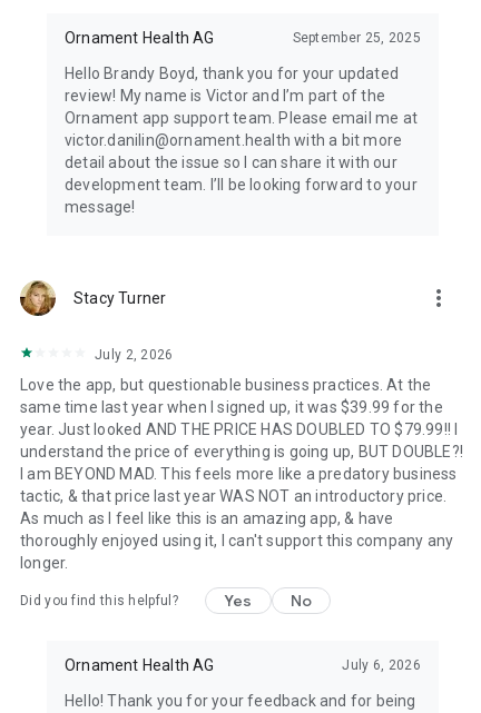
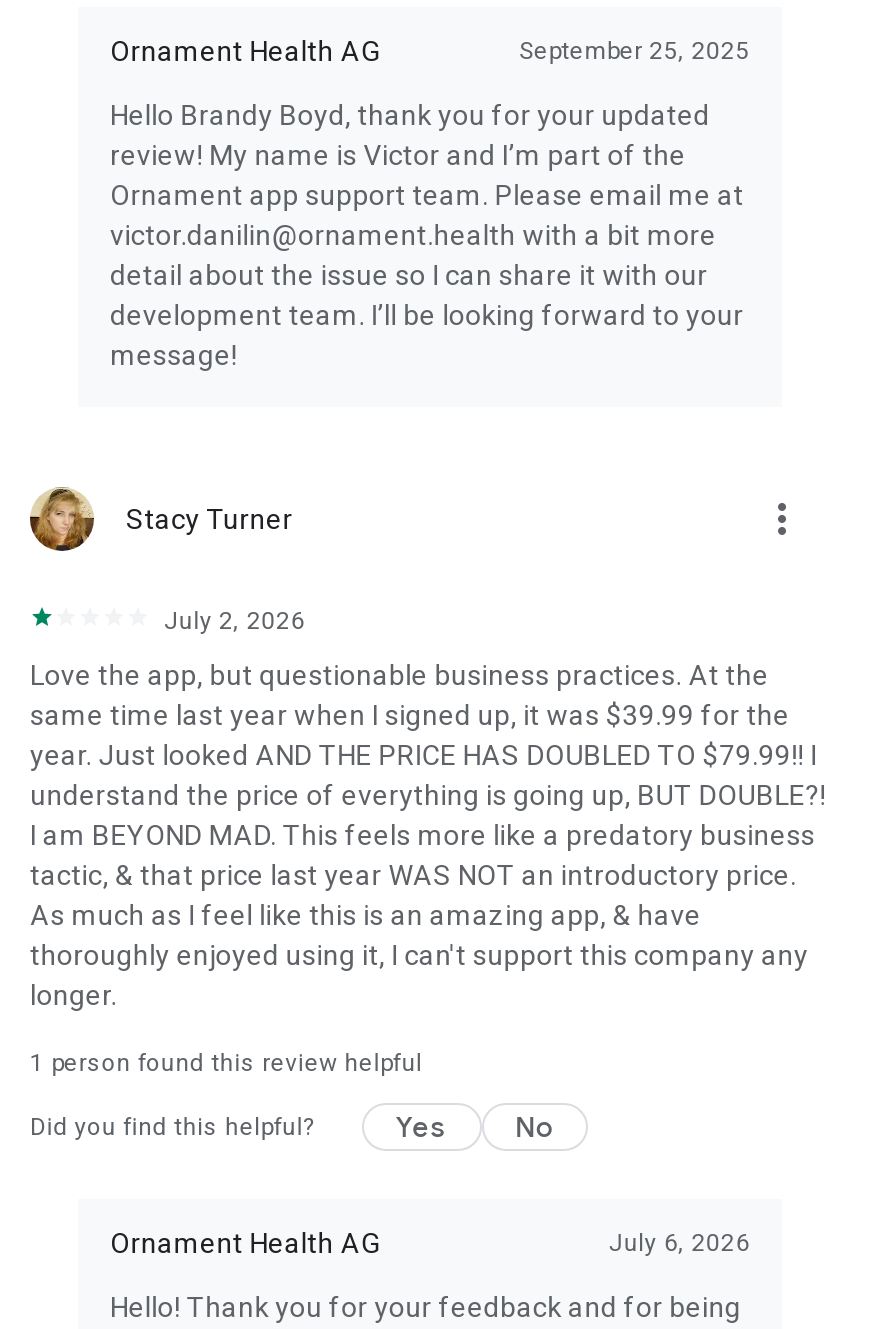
+ 1 person found this review helpful
